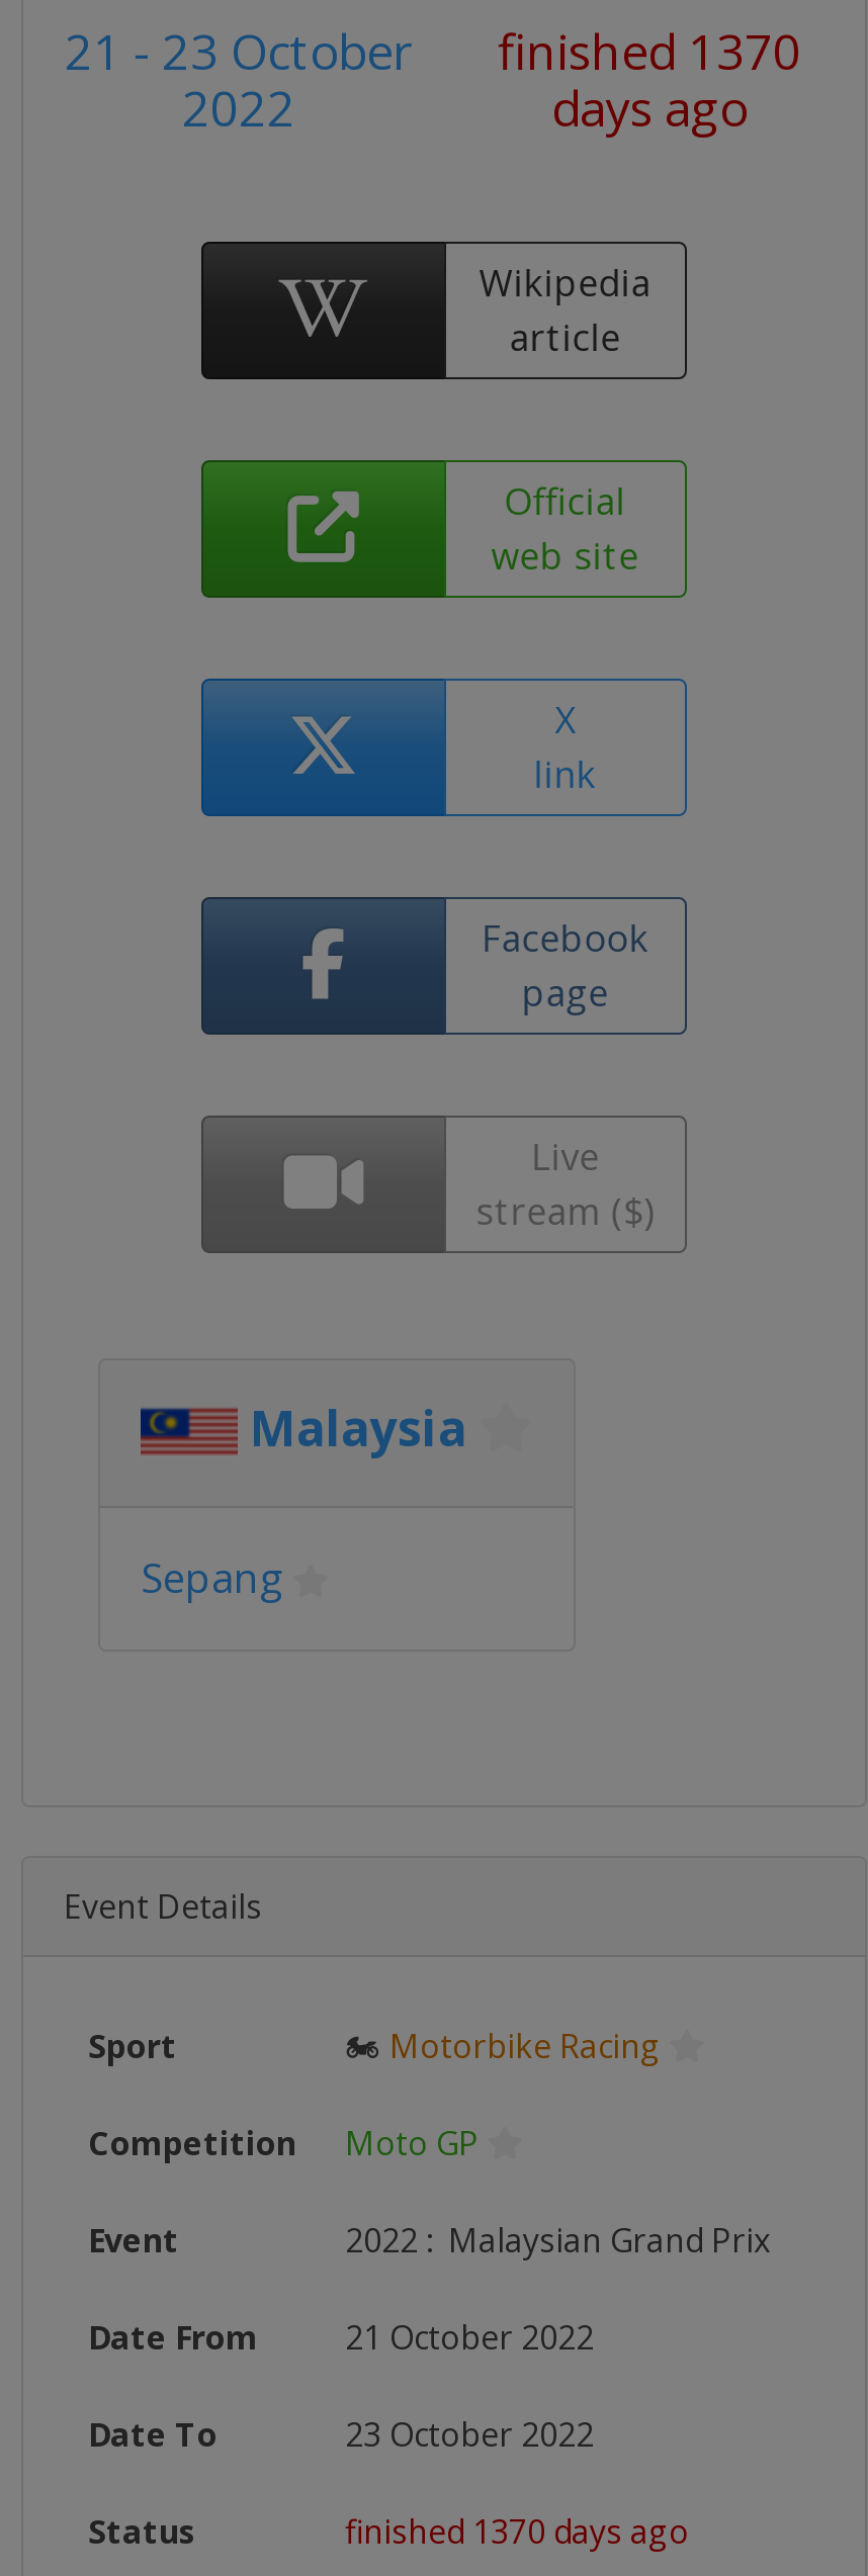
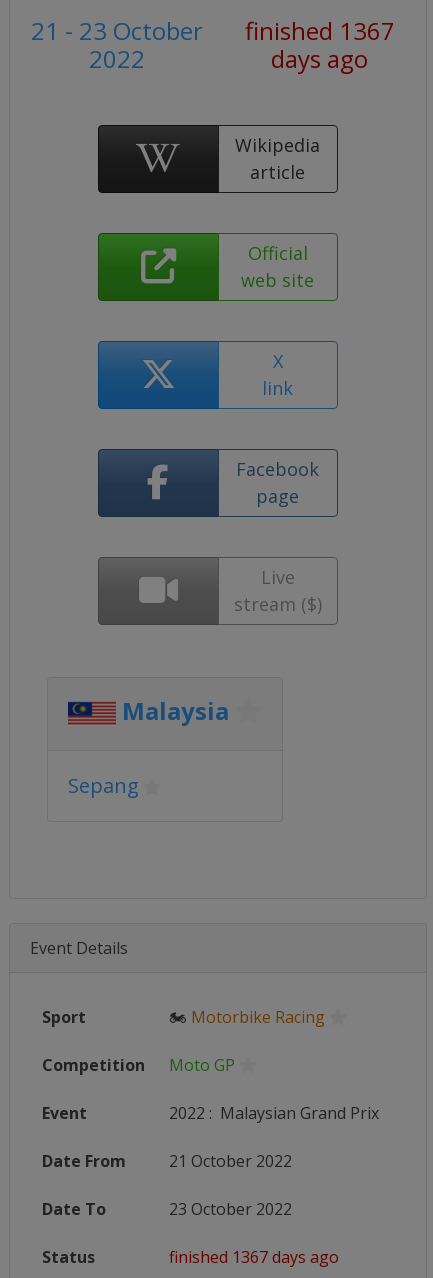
- 21 - 23 October finished 1370
+ 21 - 23 October finished 1367

- finished 1370 days ago
+ finished 1367 days ago
